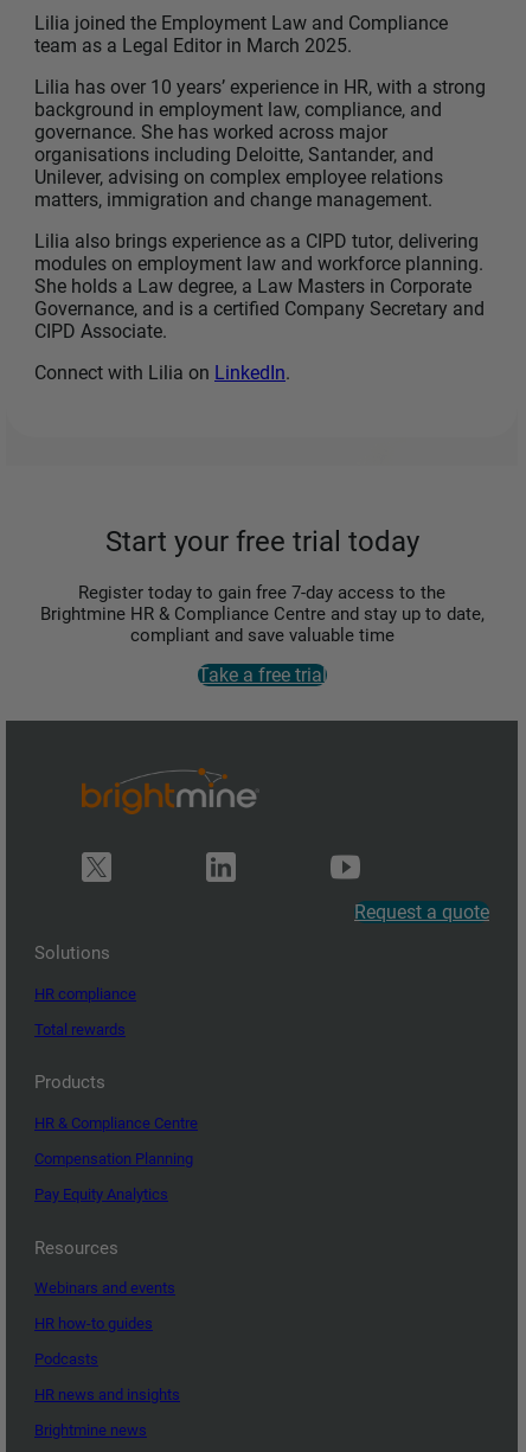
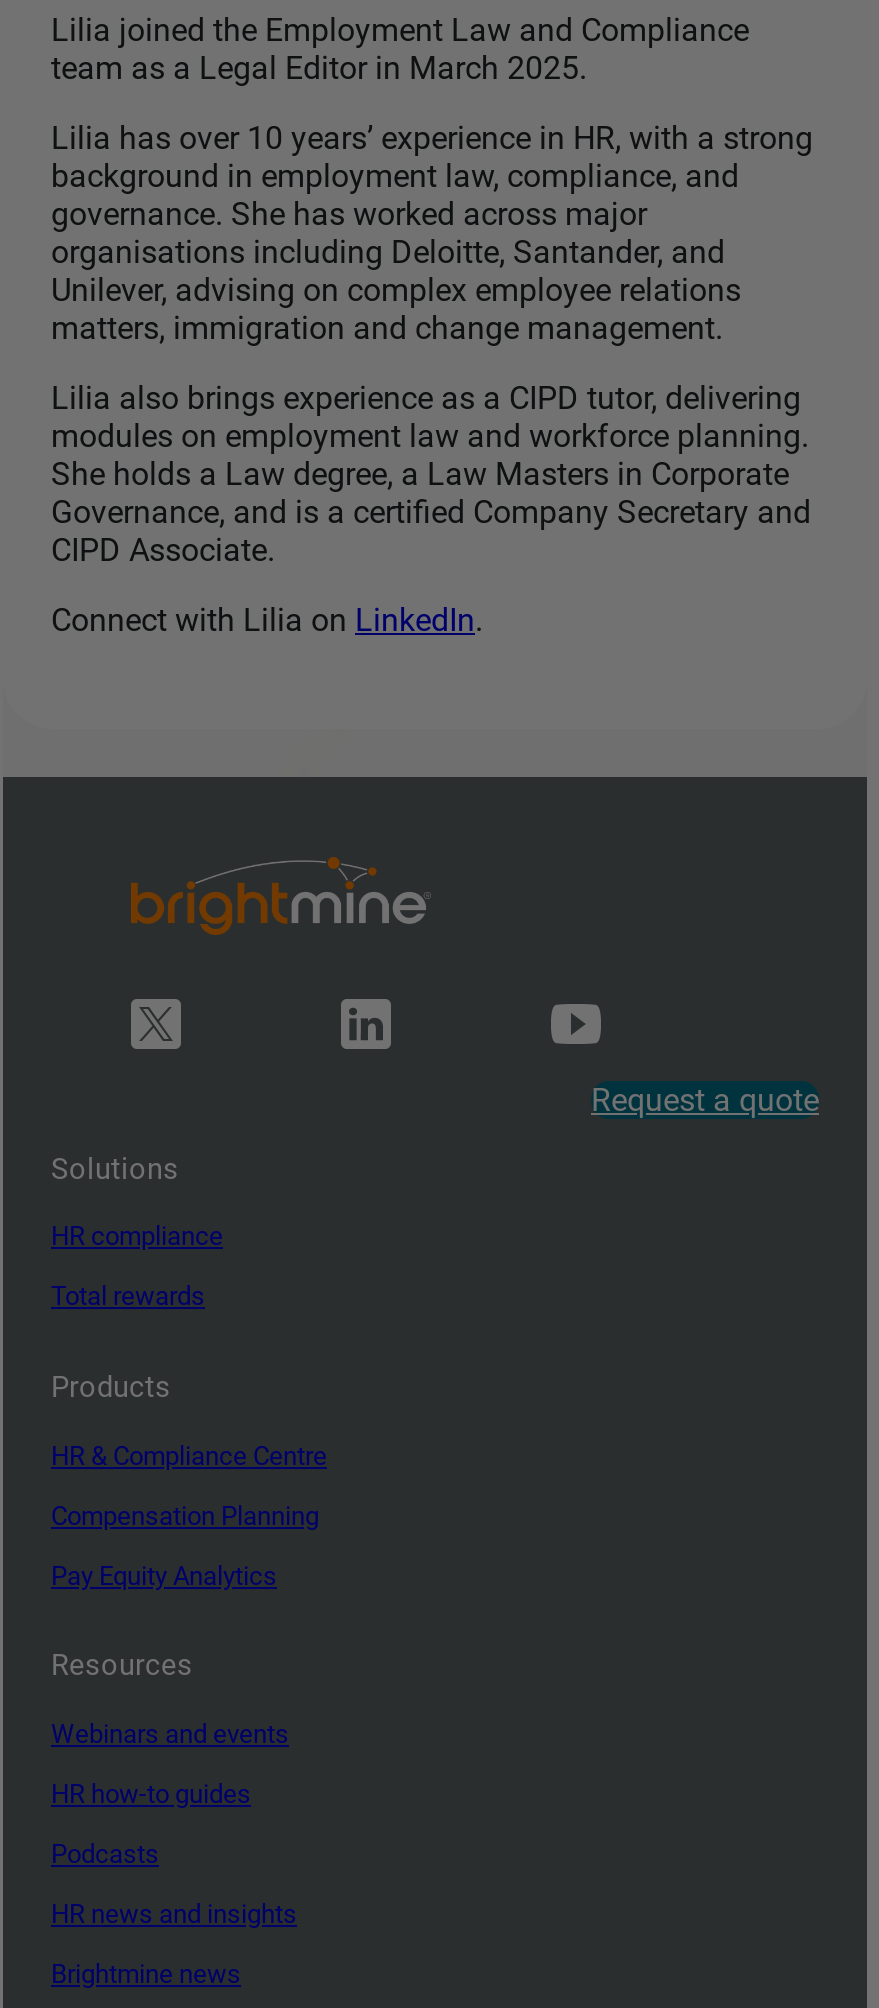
- Start your free trial today
- Register today to gain free 7-day access to the
- Brightmine HR & Compliance Centre and stay up to date,
- compliant and save valuable time
- Take a free trial
